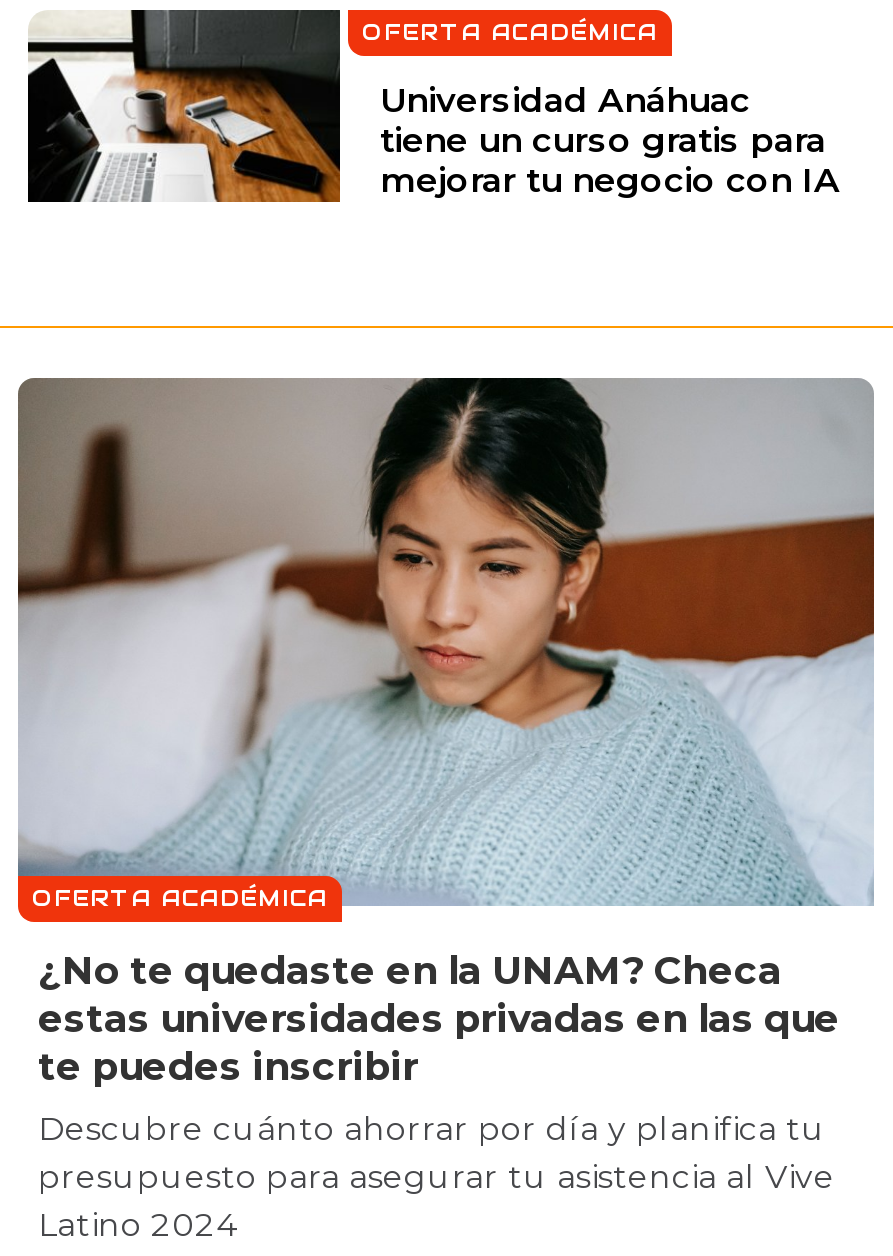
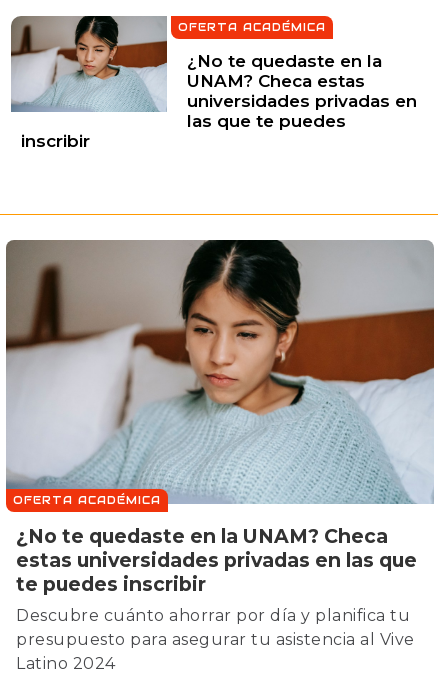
- [image]
- Universidad Anáhuac
- tiene un curso gratis para
- mejorar tu negocio con IA
+ [image]
+ ¿No te quedaste en la
+ UNAM? Checa estas
+ universidades privadas en
+ las que te puedes
+ inscribir
